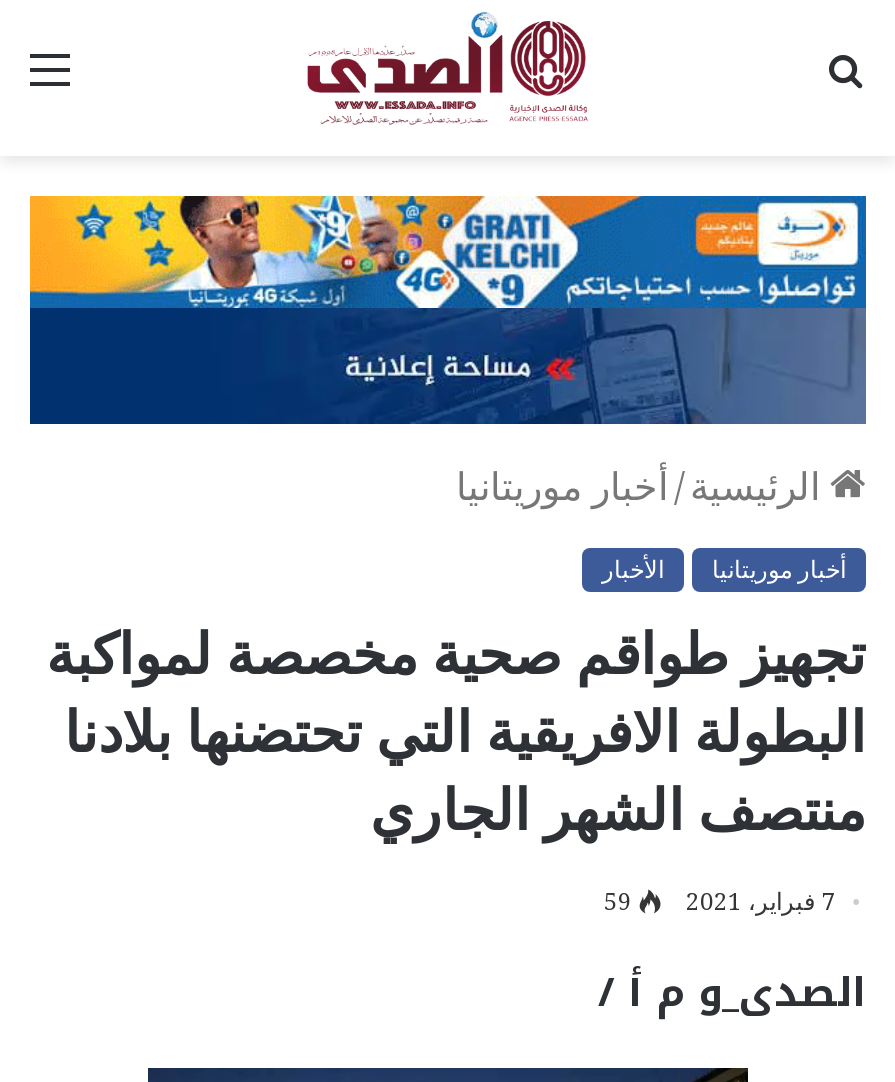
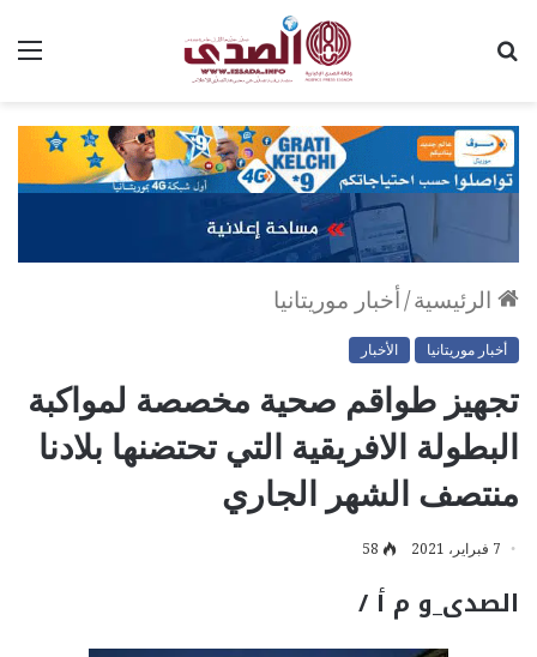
- 59
+ 58
